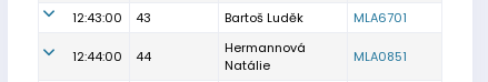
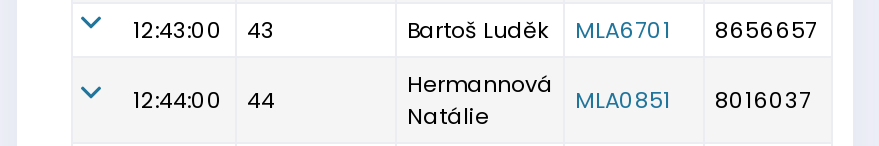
+ 8656657

+ 8016037
